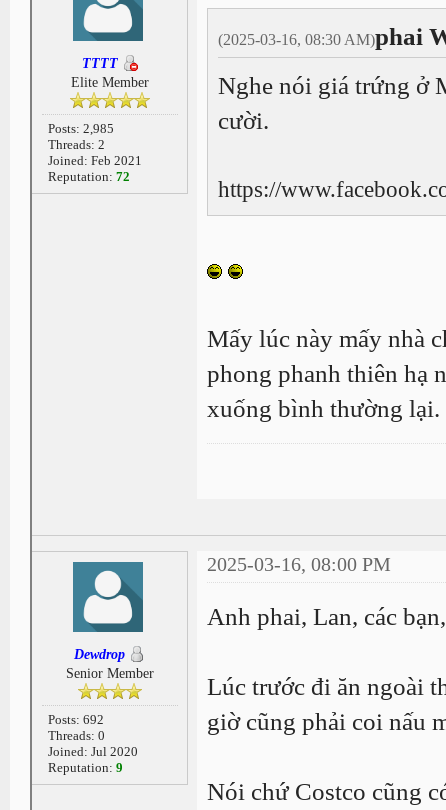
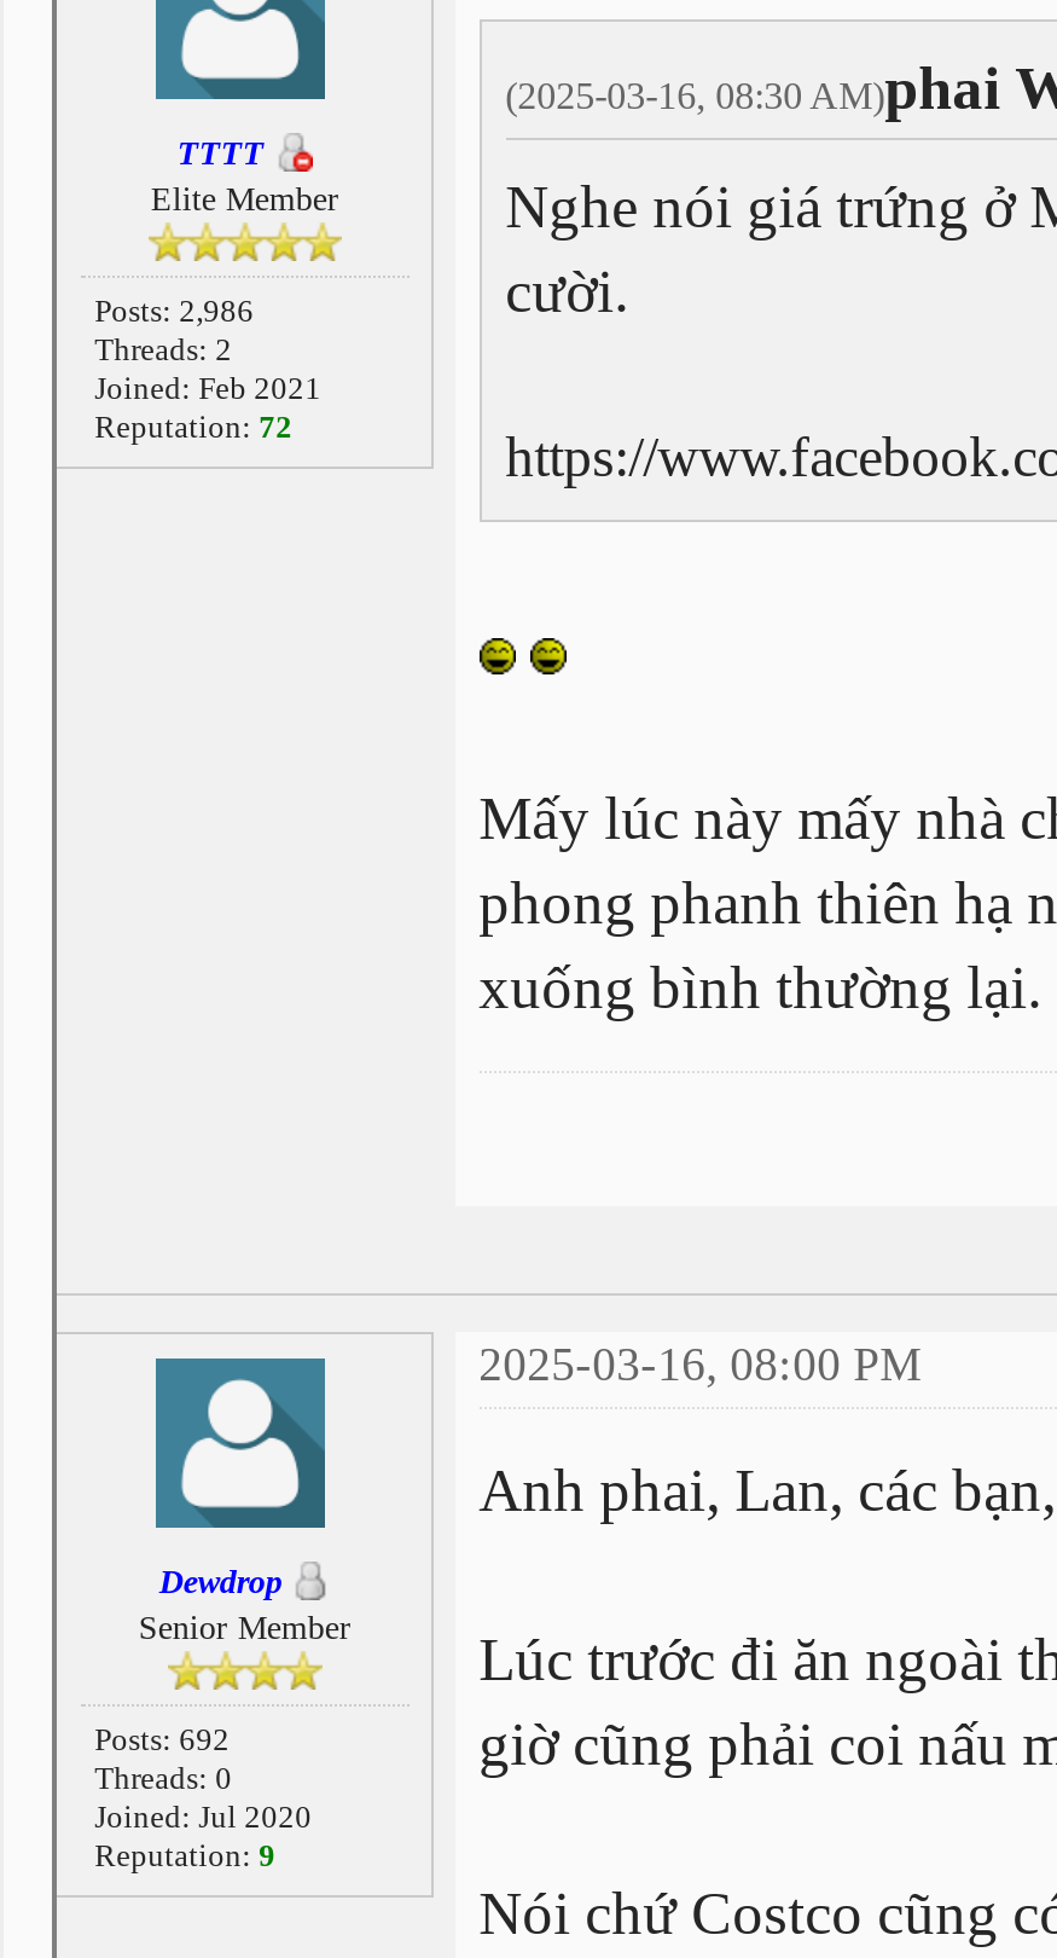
- Posts: 2,985
+ Posts: 2,986
